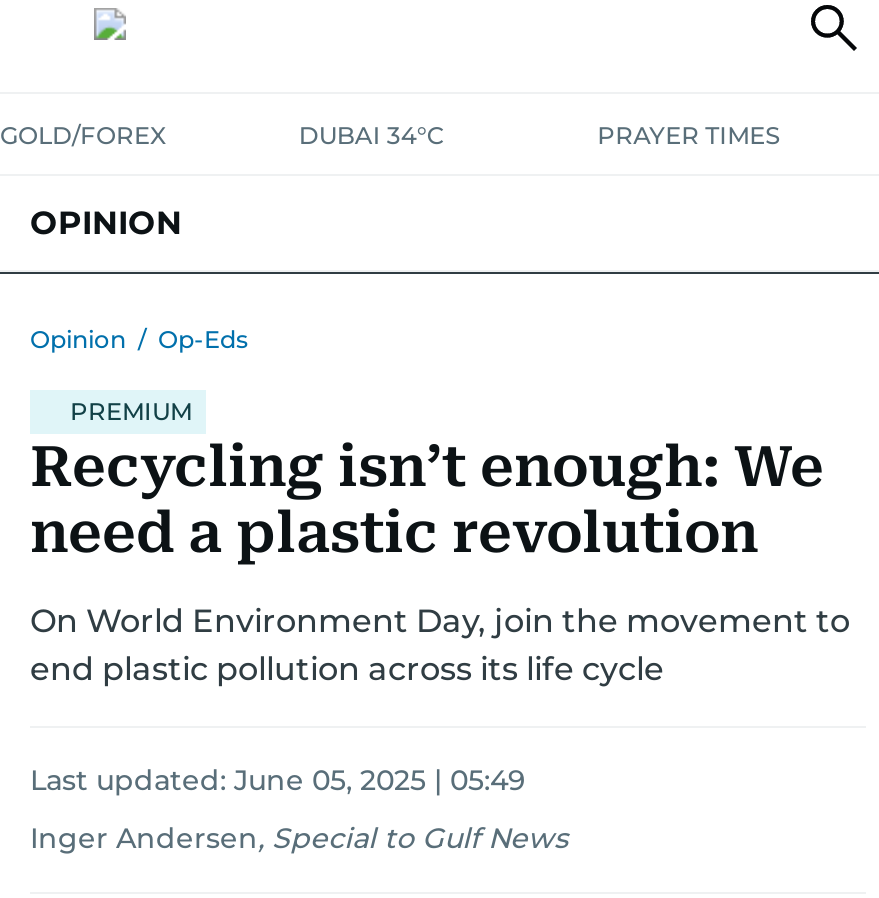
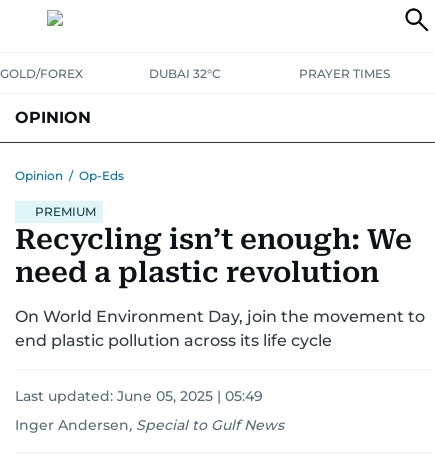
- DUBAI 34°C
+ DUBAI 32°C
